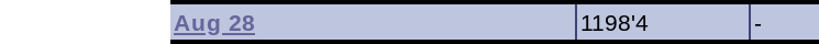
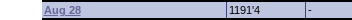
- 1198'4
+ 1191'4
